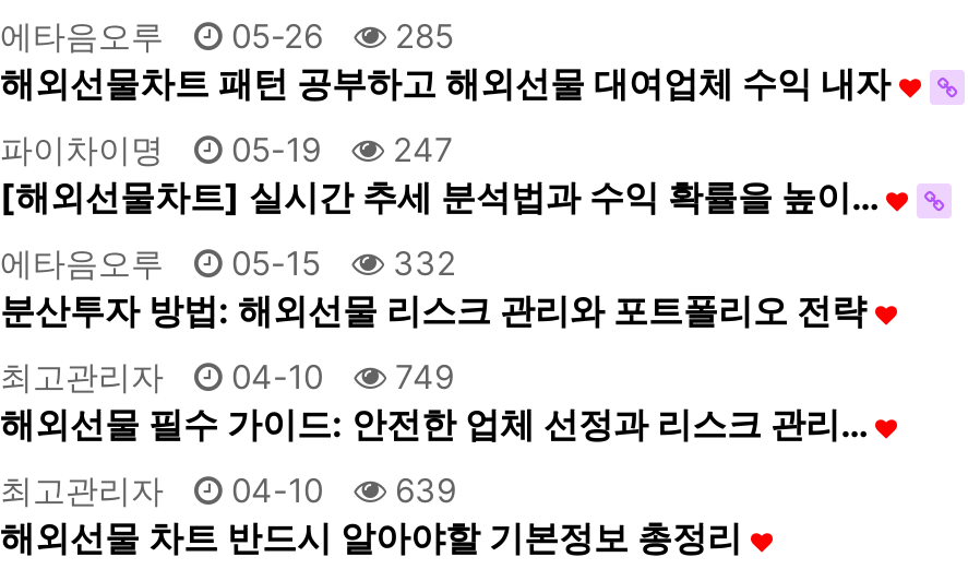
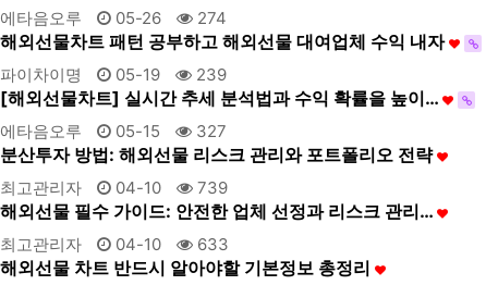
- 에타음오루 05-26 285
+ 에타음오루 05-26 274

- 파이차이명 05-19 247
+ 파이차이명 05-19 239

- 에타음오루 05-15 332
+ 에타음오루 05-15 327

- 최고관리자 04-10 749
+ 최고관리자 04-10 739

- 최고관리자 04-10 639
+ 최고관리자 04-10 633
